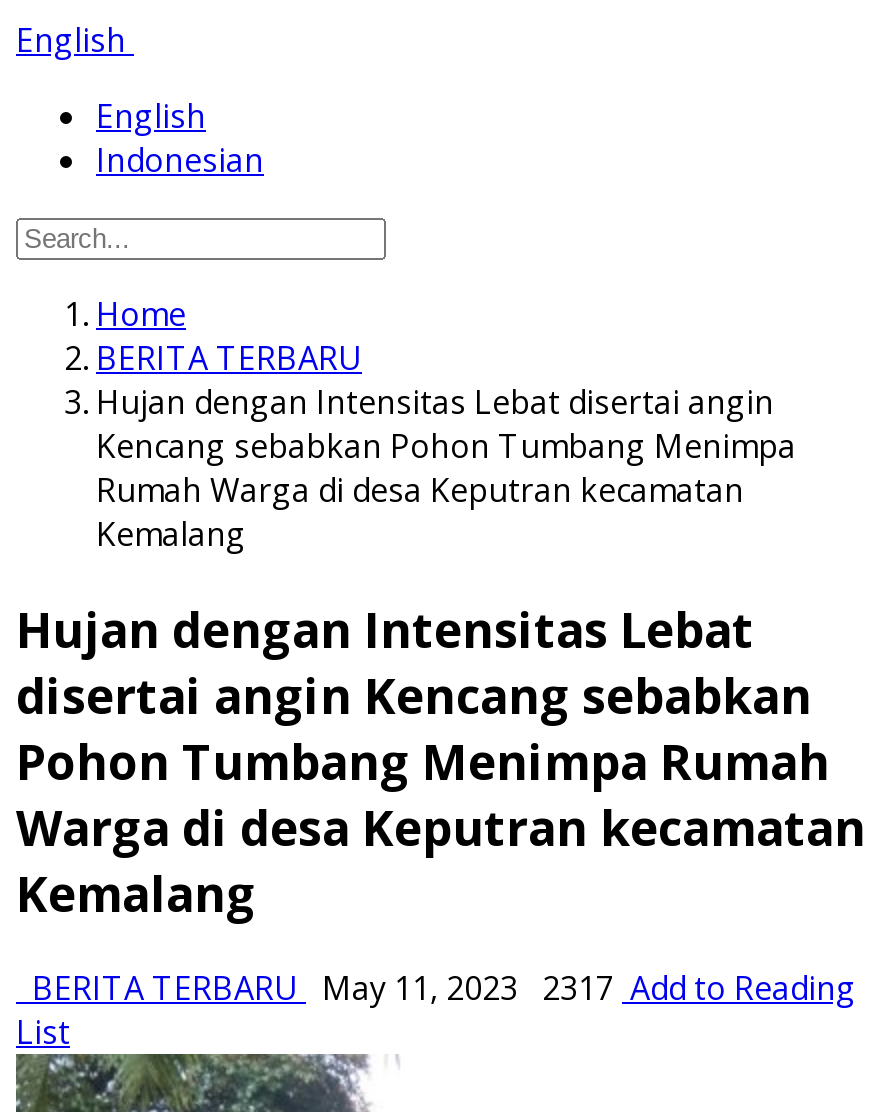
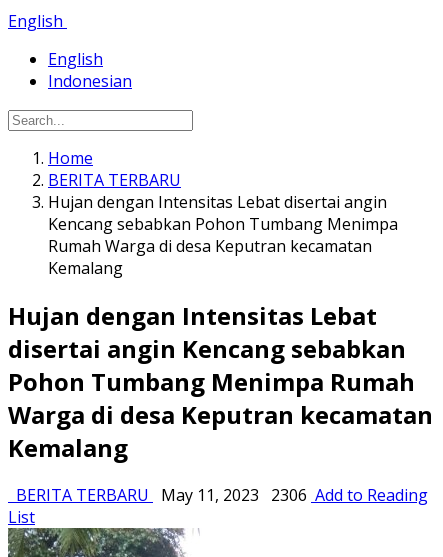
- BERITA TERBARU May 11, 2023 2317 Add to Reading
+ BERITA TERBARU May 11, 2023 2306 Add to Reading
